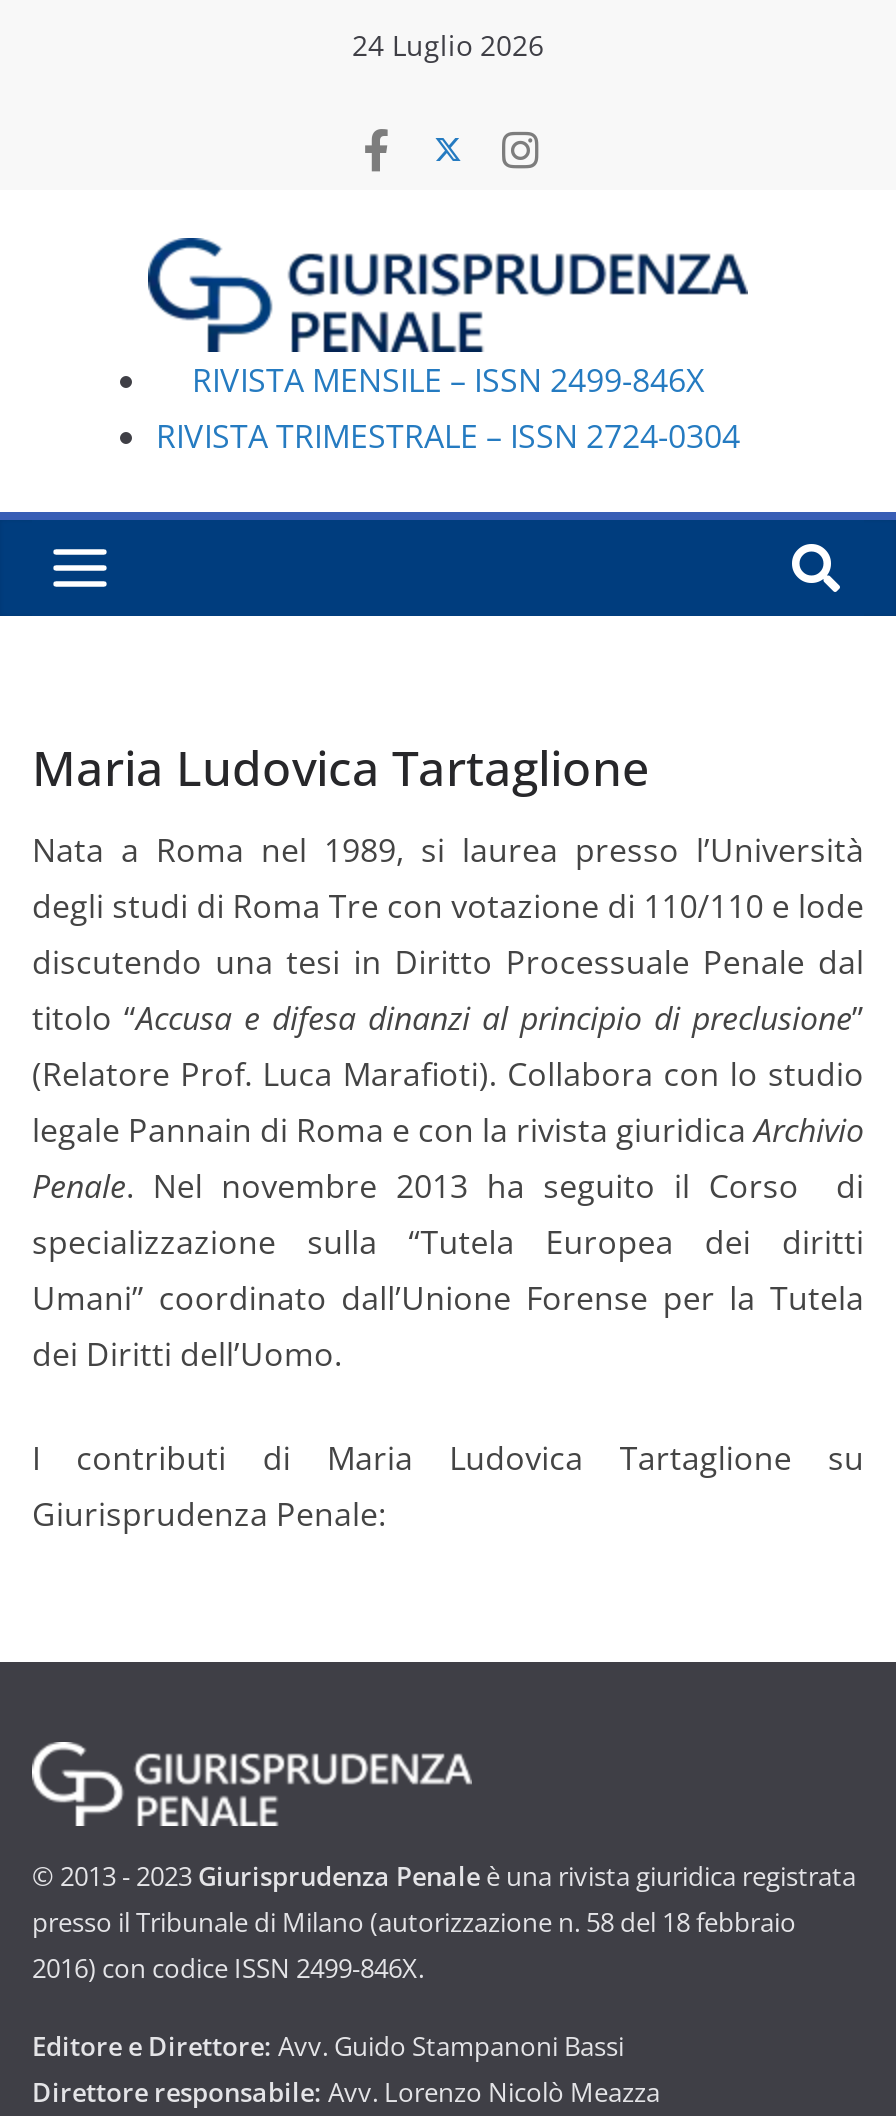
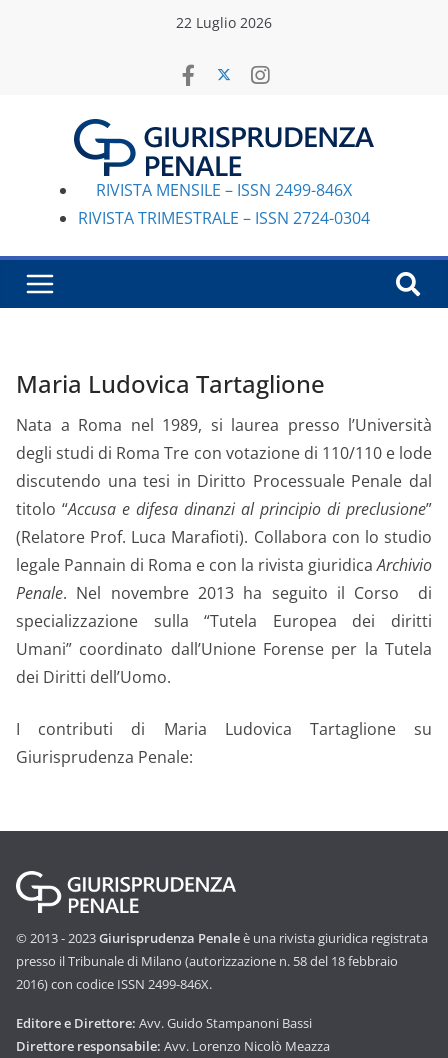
- 24 Luglio 2026
+ 22 Luglio 2026
